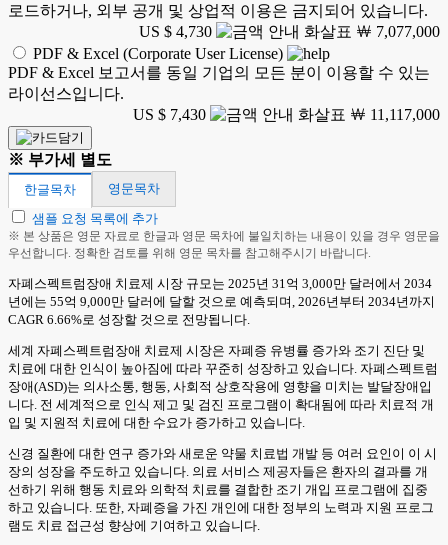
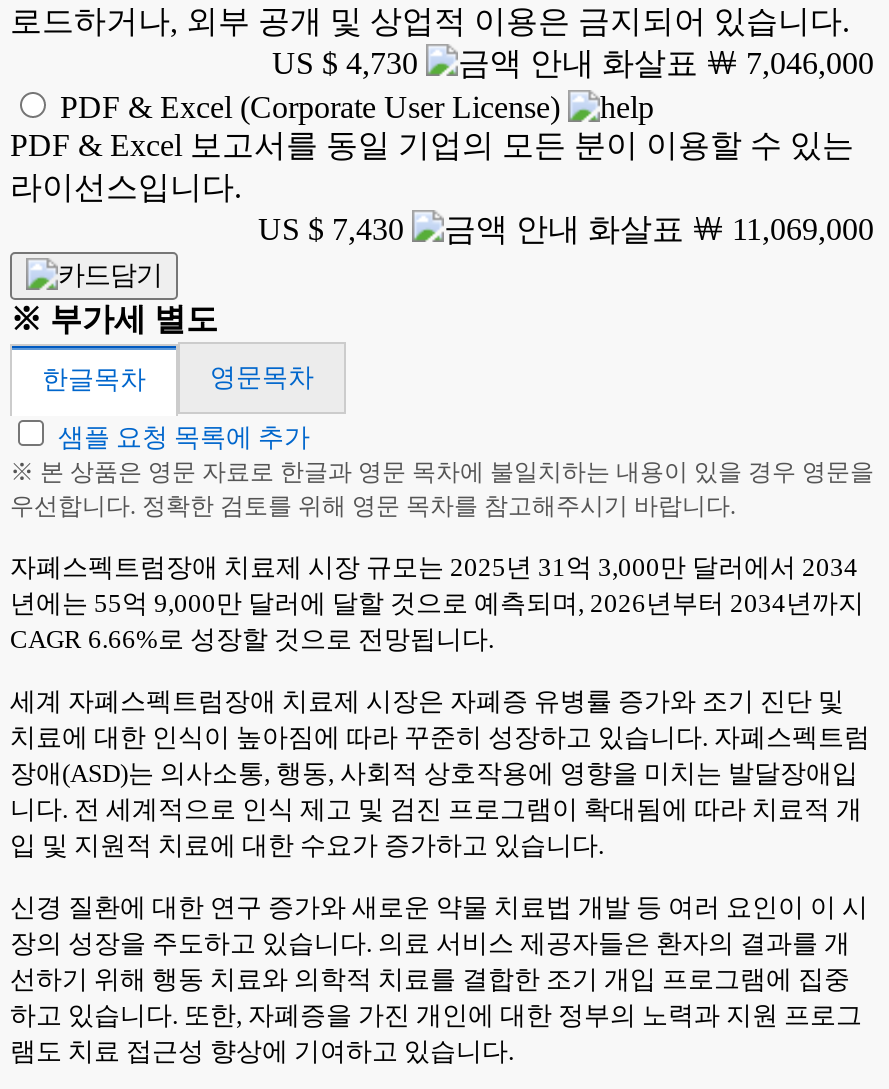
- ￦ 7,077,000
+ ￦ 7,046,000

- ￦ 11,117,000
+ ￦ 11,069,000
